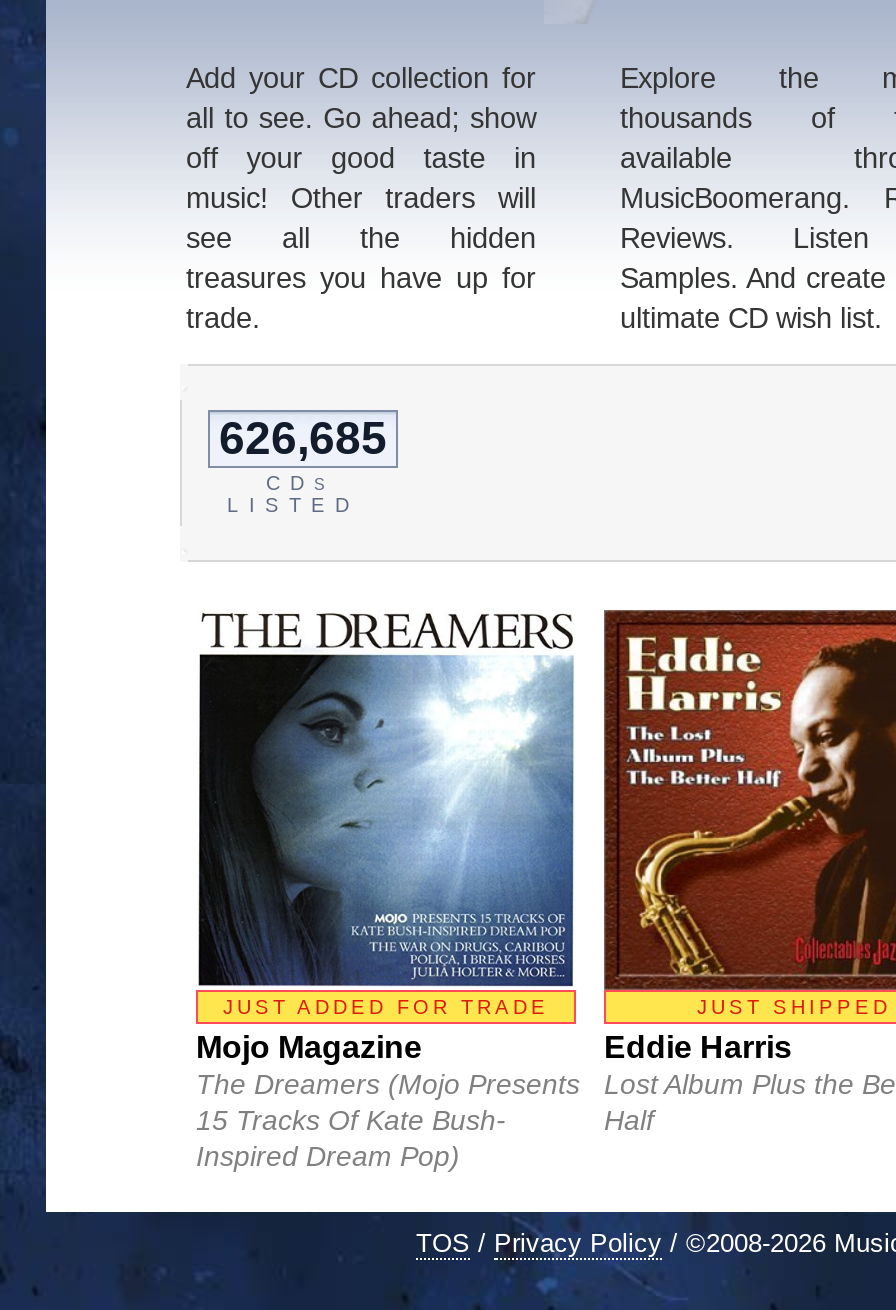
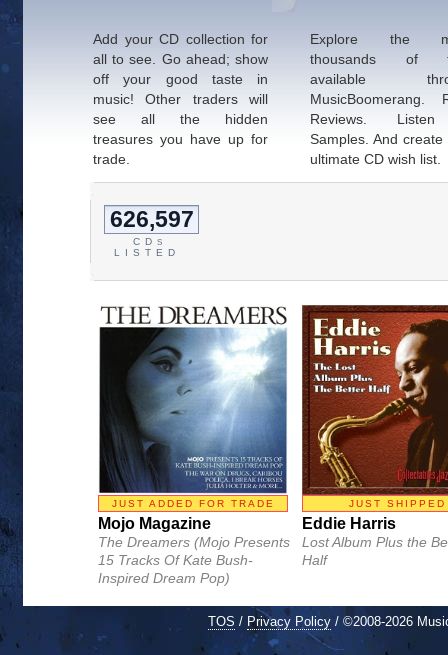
- 626,685
+ 626,597
